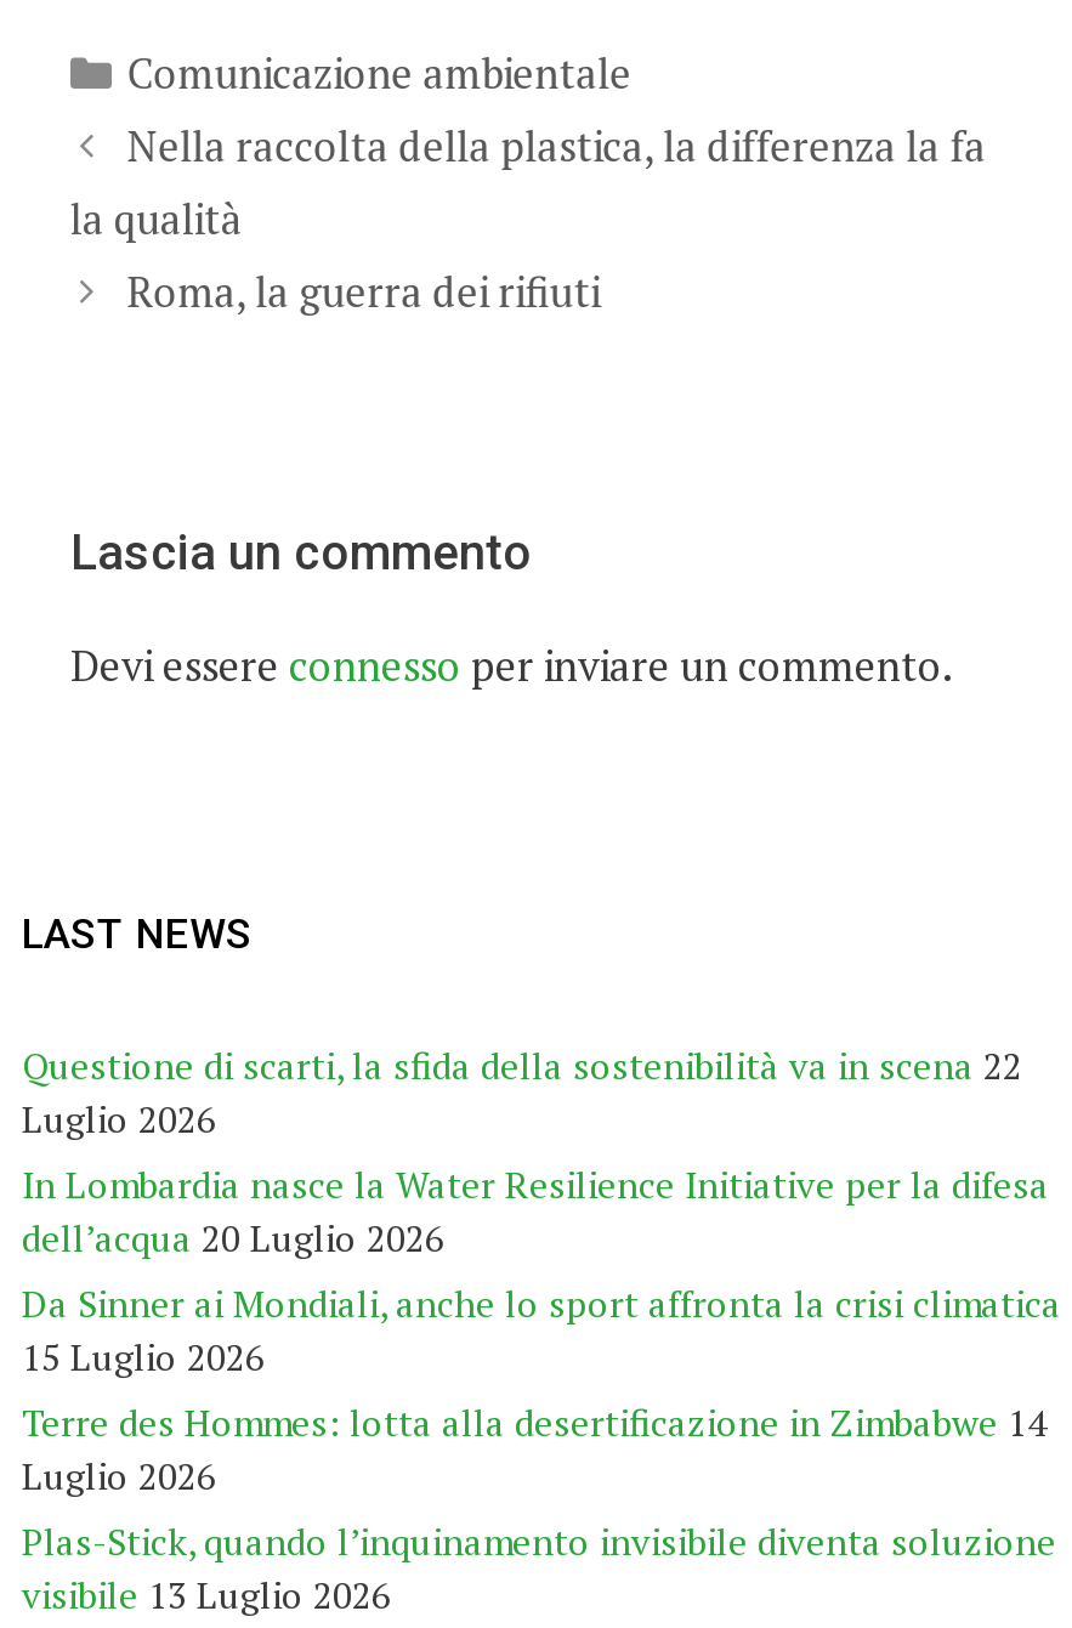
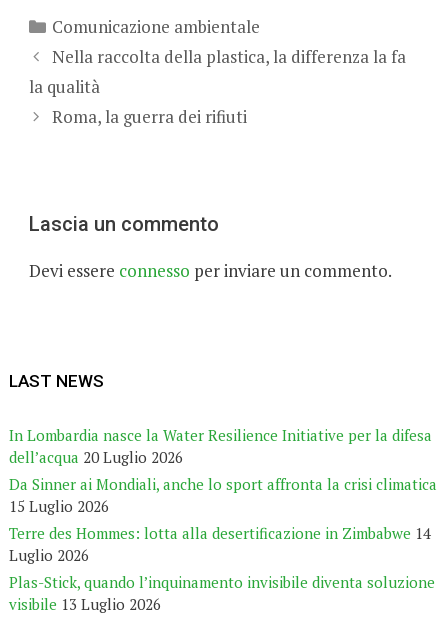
- Questione di scarti, la sfida della sostenibilità va in scena 22
- Luglio 2026
